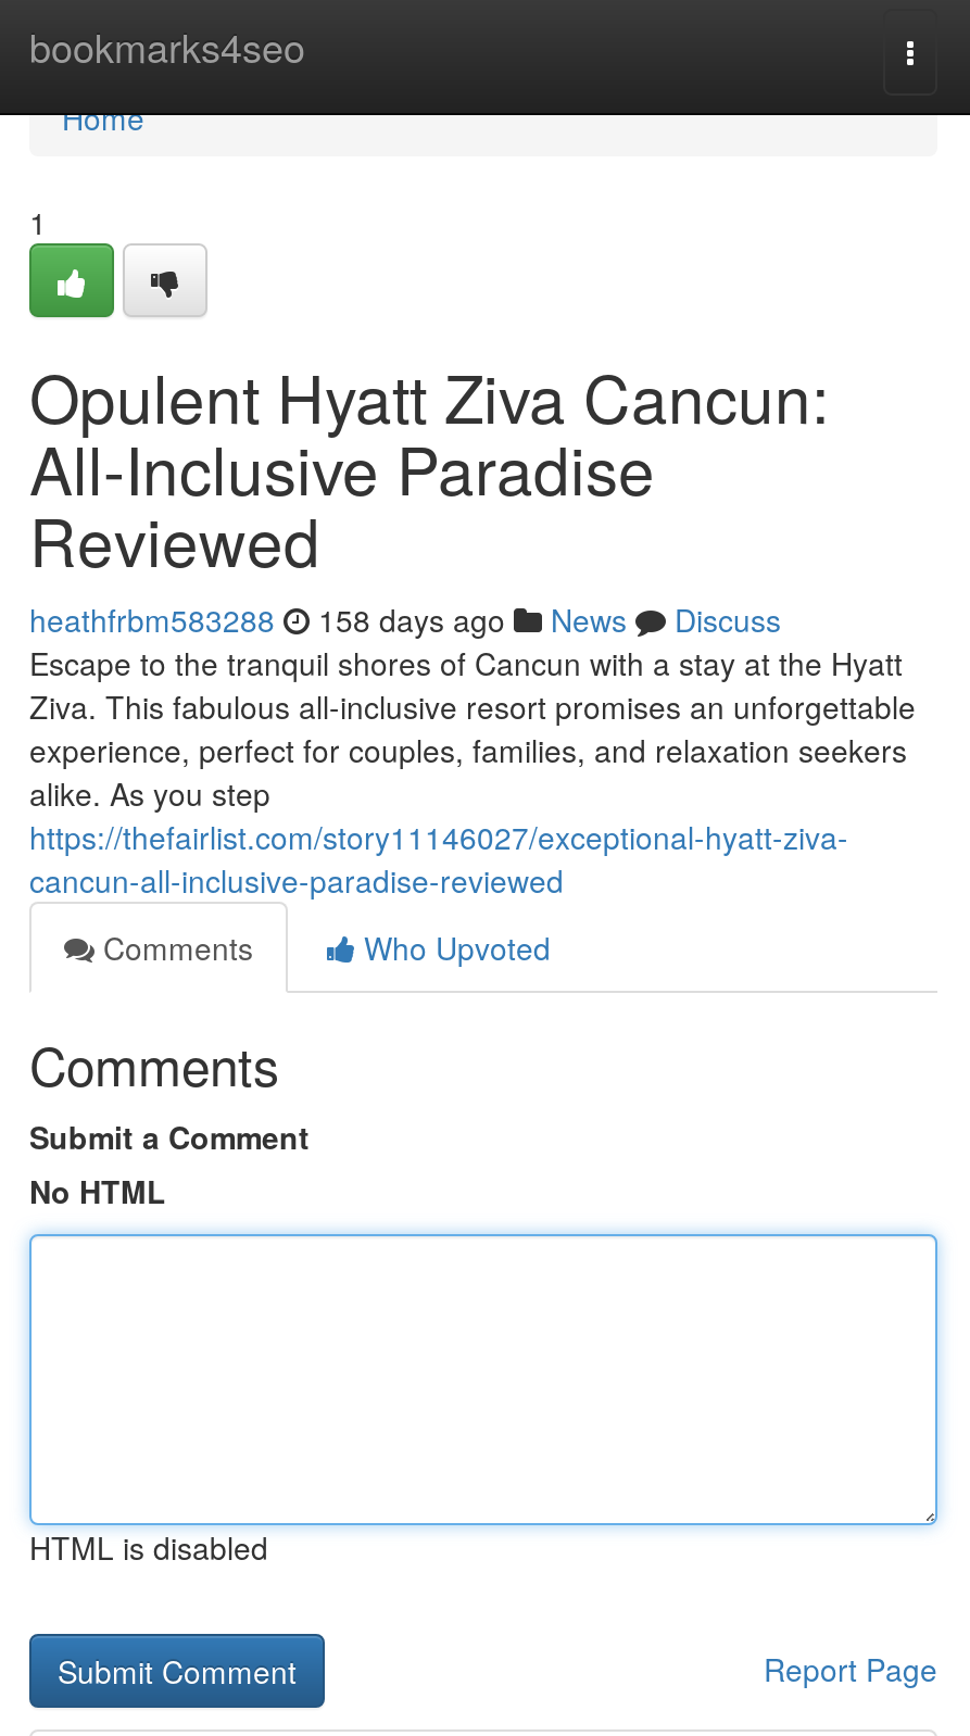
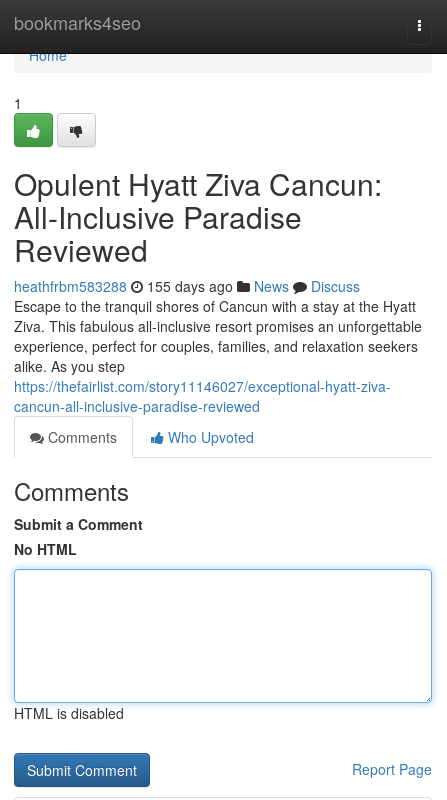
- heathfrbm583288 158 days ago News Discuss
+ heathfrbm583288 155 days ago News Discuss
